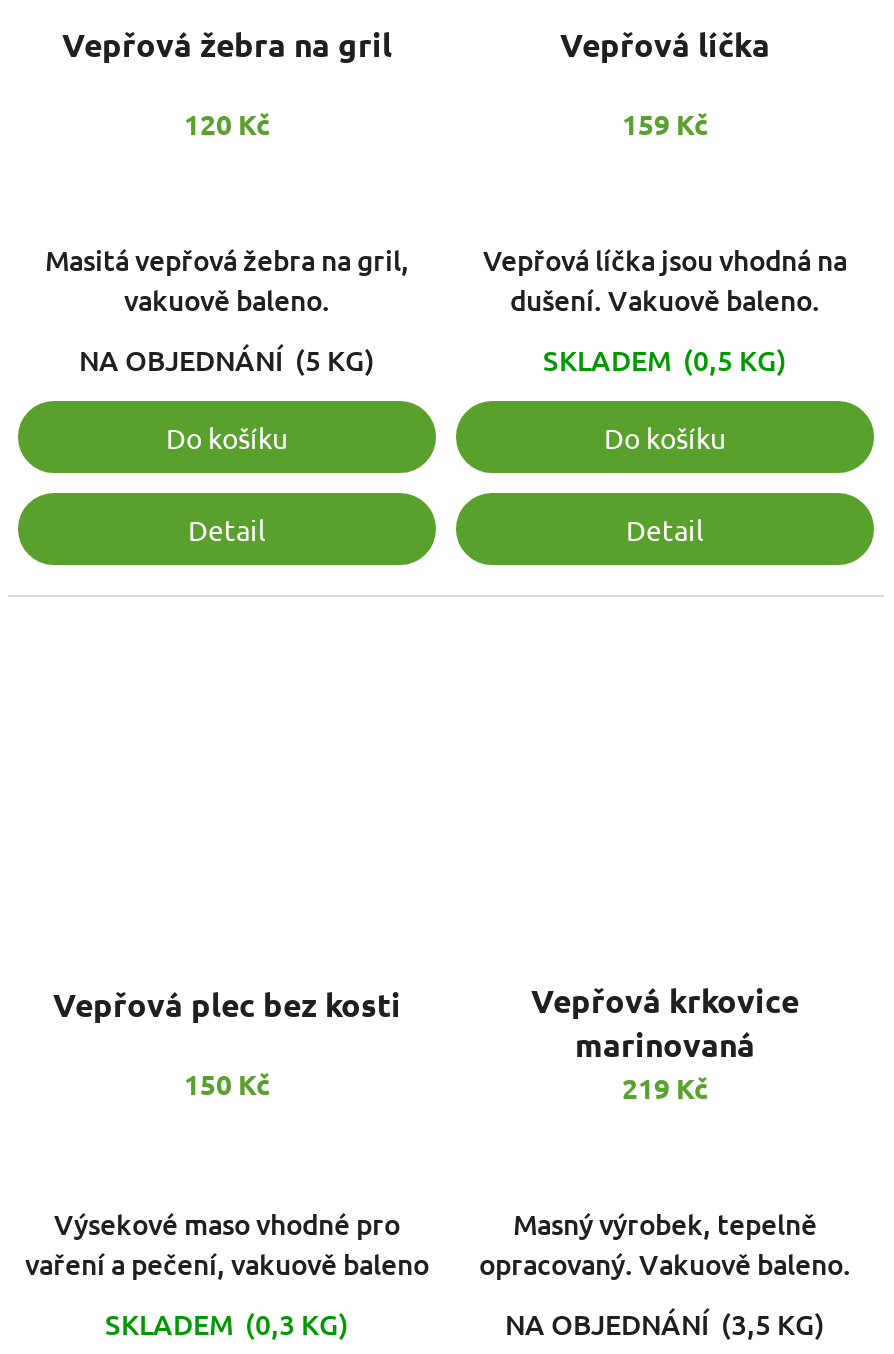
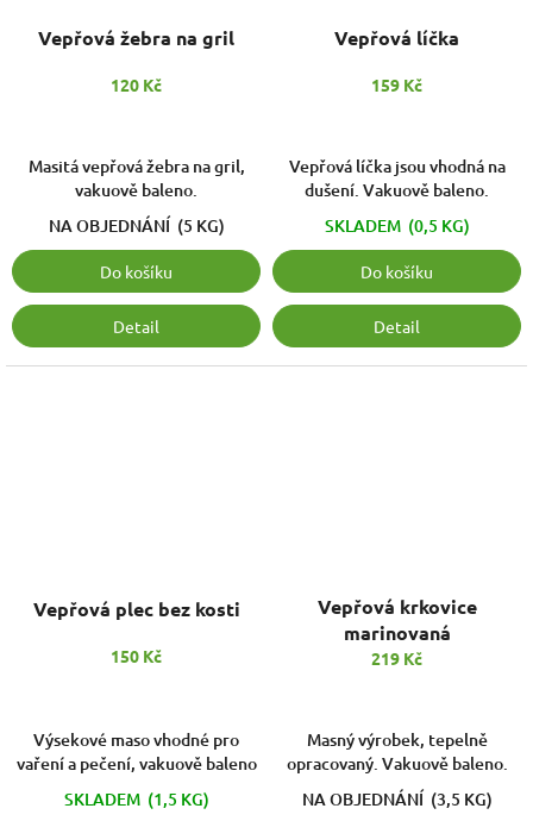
- SKLADEM (0,3 KG)
+ SKLADEM (1,5 KG)
